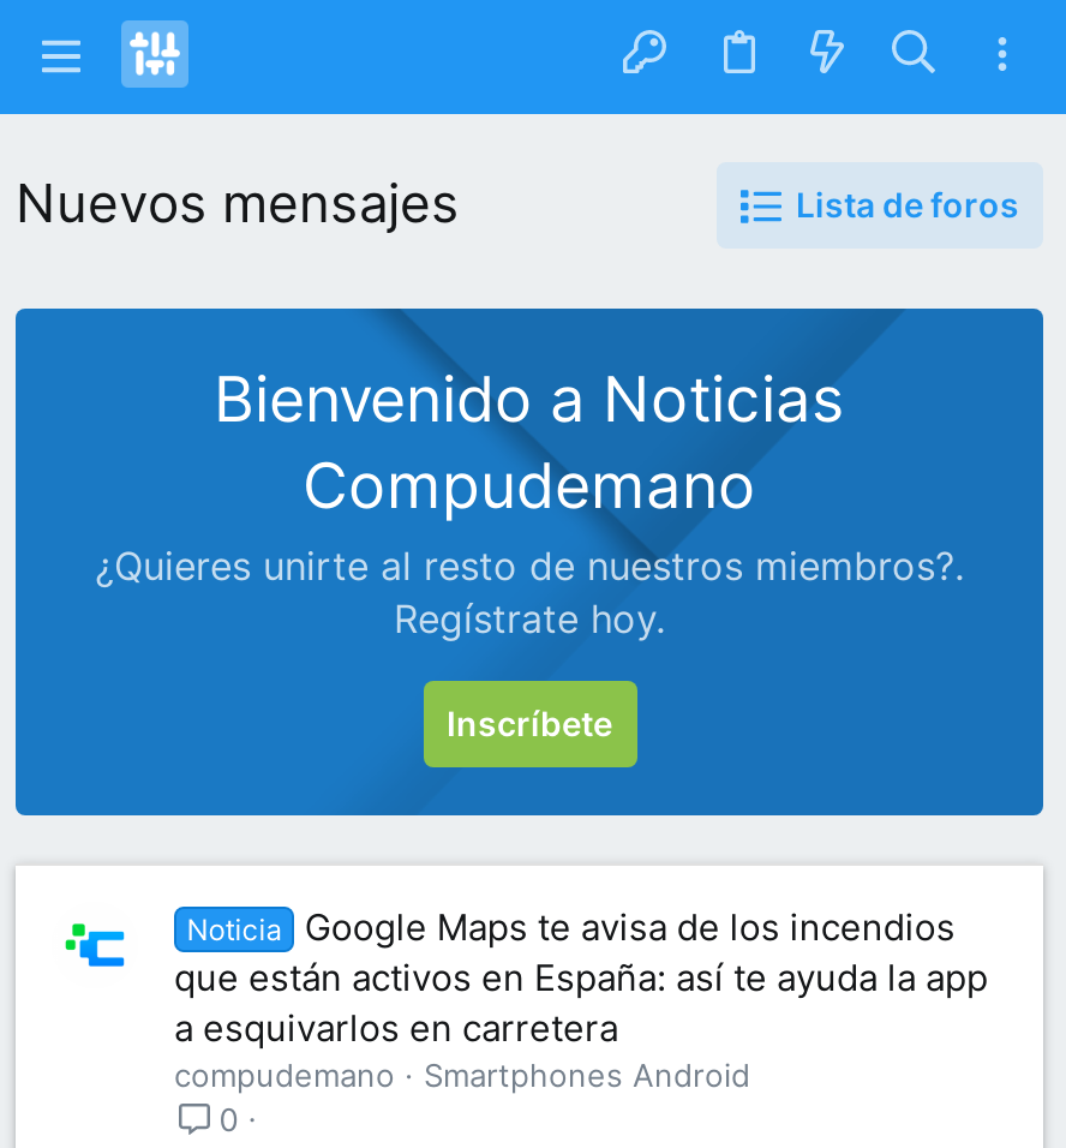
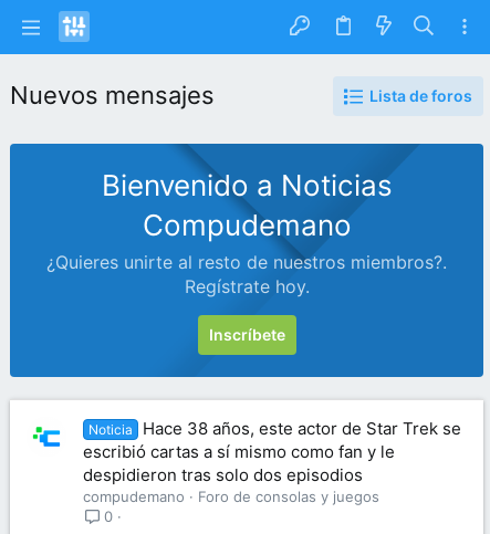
- Google Maps te avisa de los incendios
- que están activos en España: así te ayuda la app
- a esquivarlos en carretera
+ Hace 38 años, este actor de Star Trek se
+ escribió cartas a sí mismo como fan y le
+ despidieron tras solo dos episodios

- Smartphones Android
+ Foro de consolas y juegos
